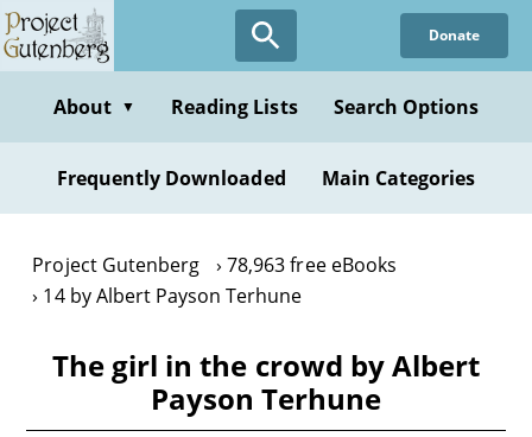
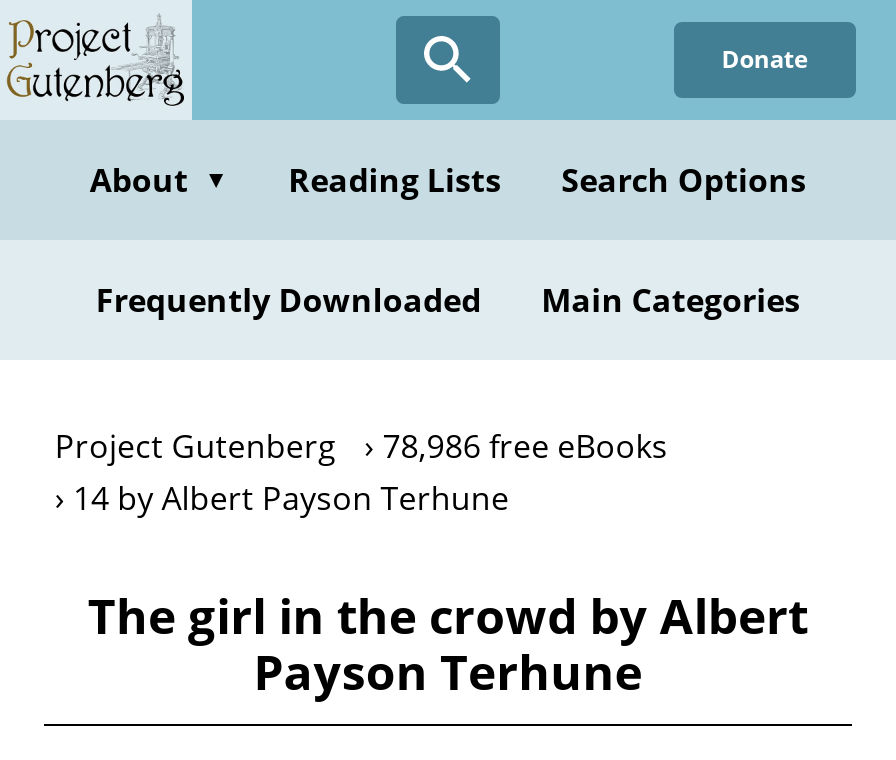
- Project Gutenberg 78,963 free eBooks
+ Project Gutenberg 78,986 free eBooks
